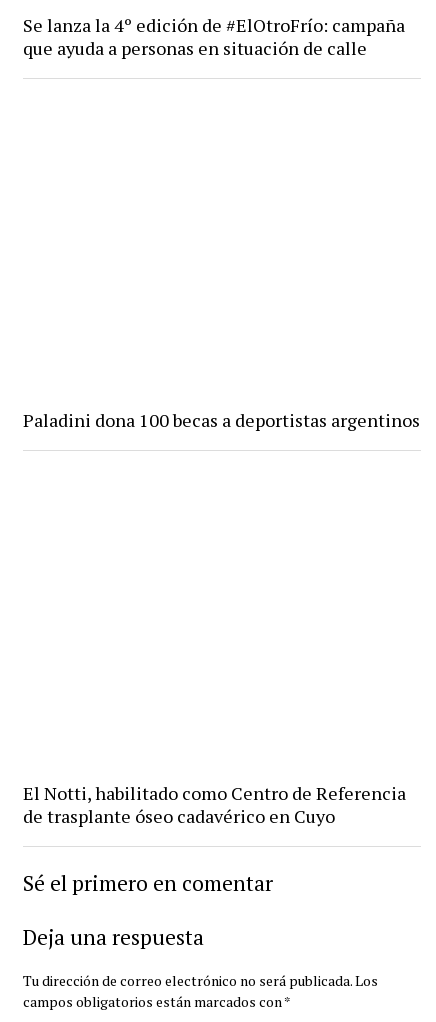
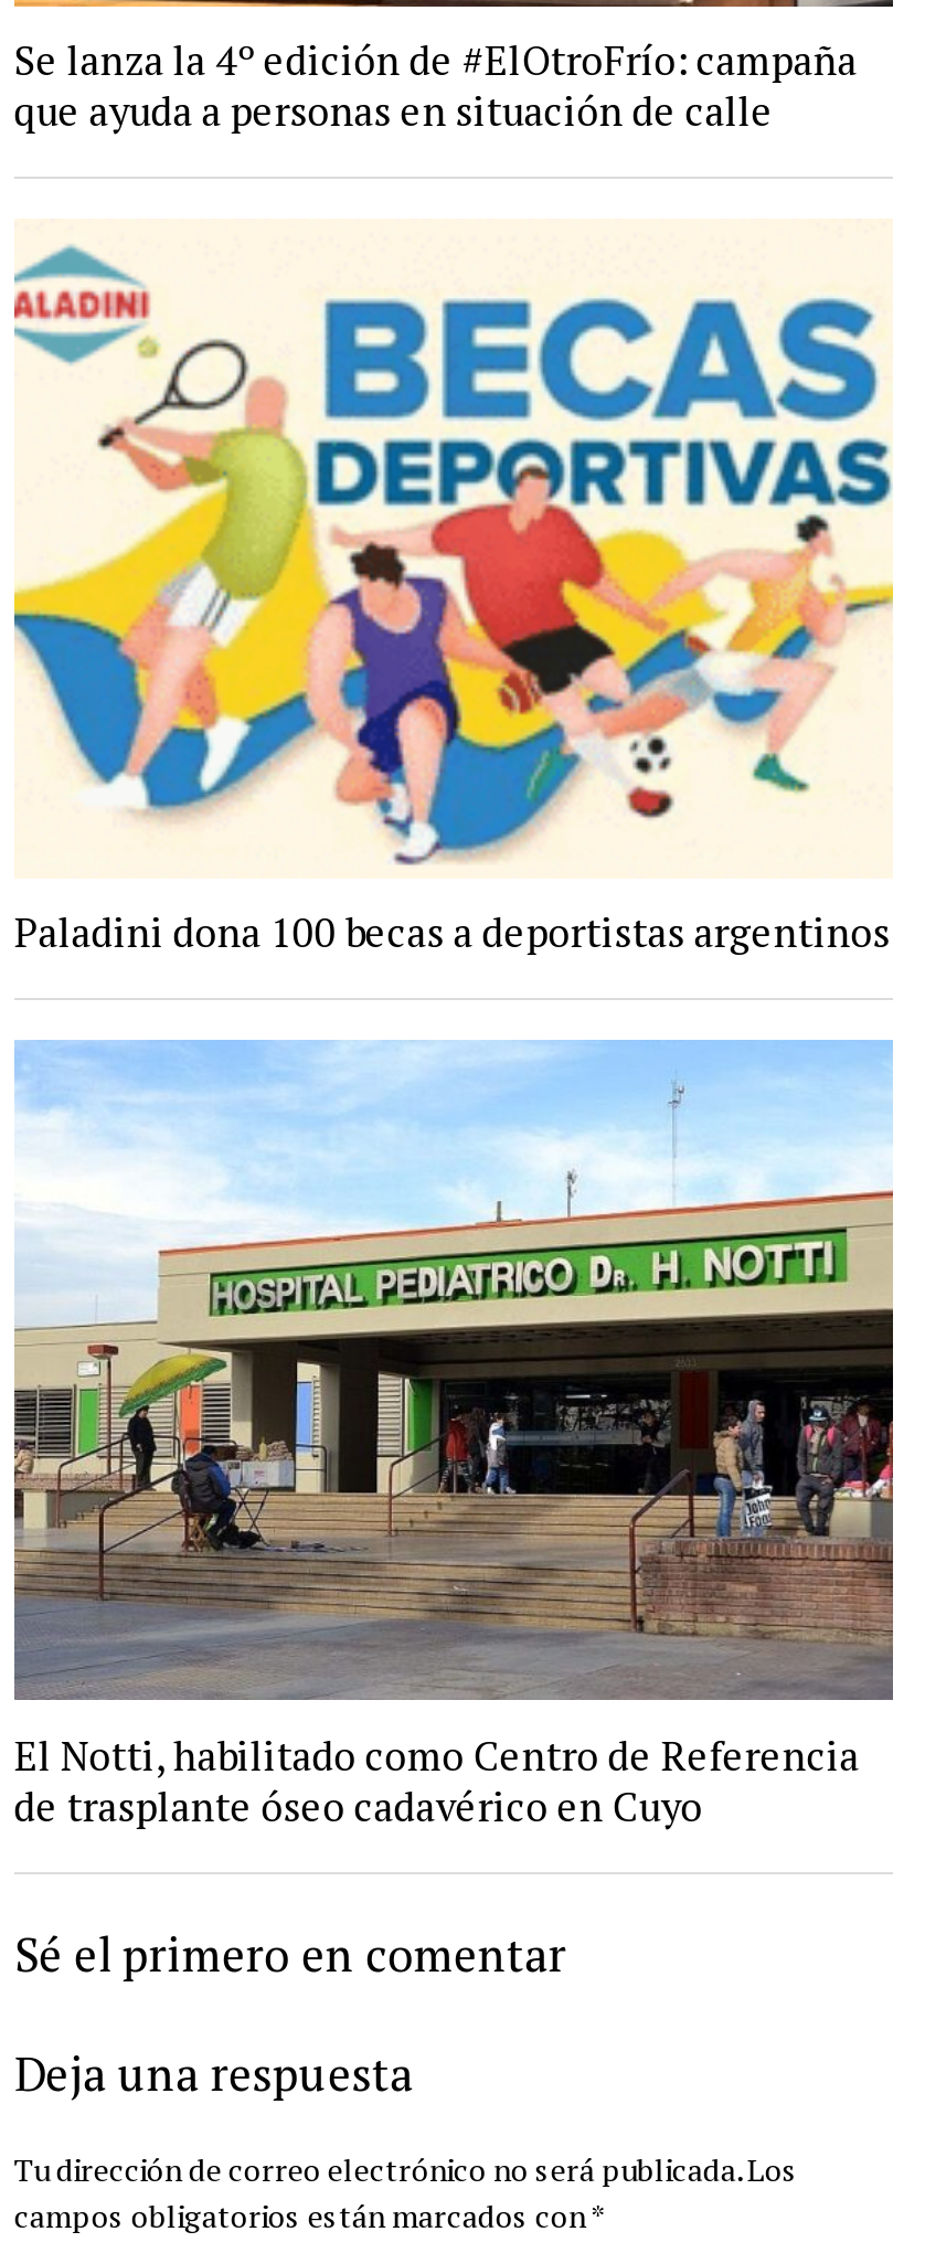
+ [image]

+ [image]
